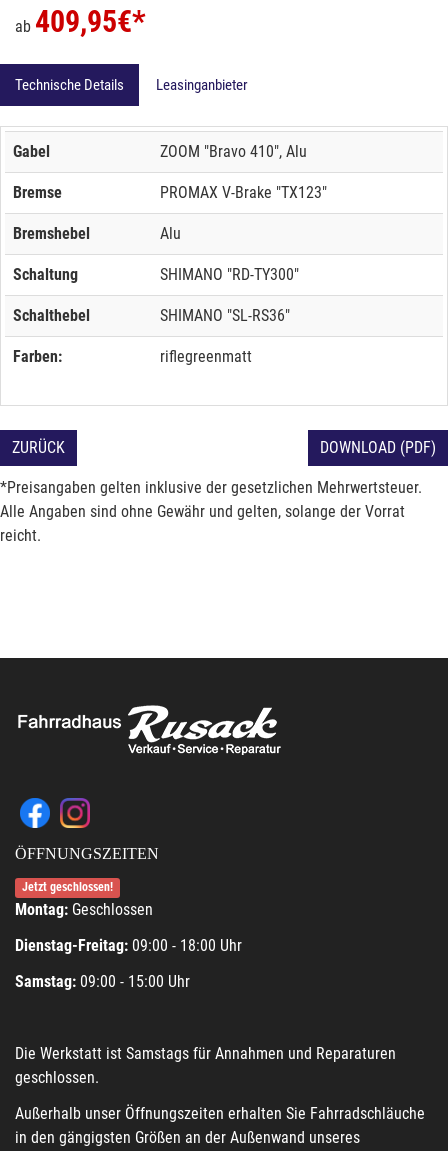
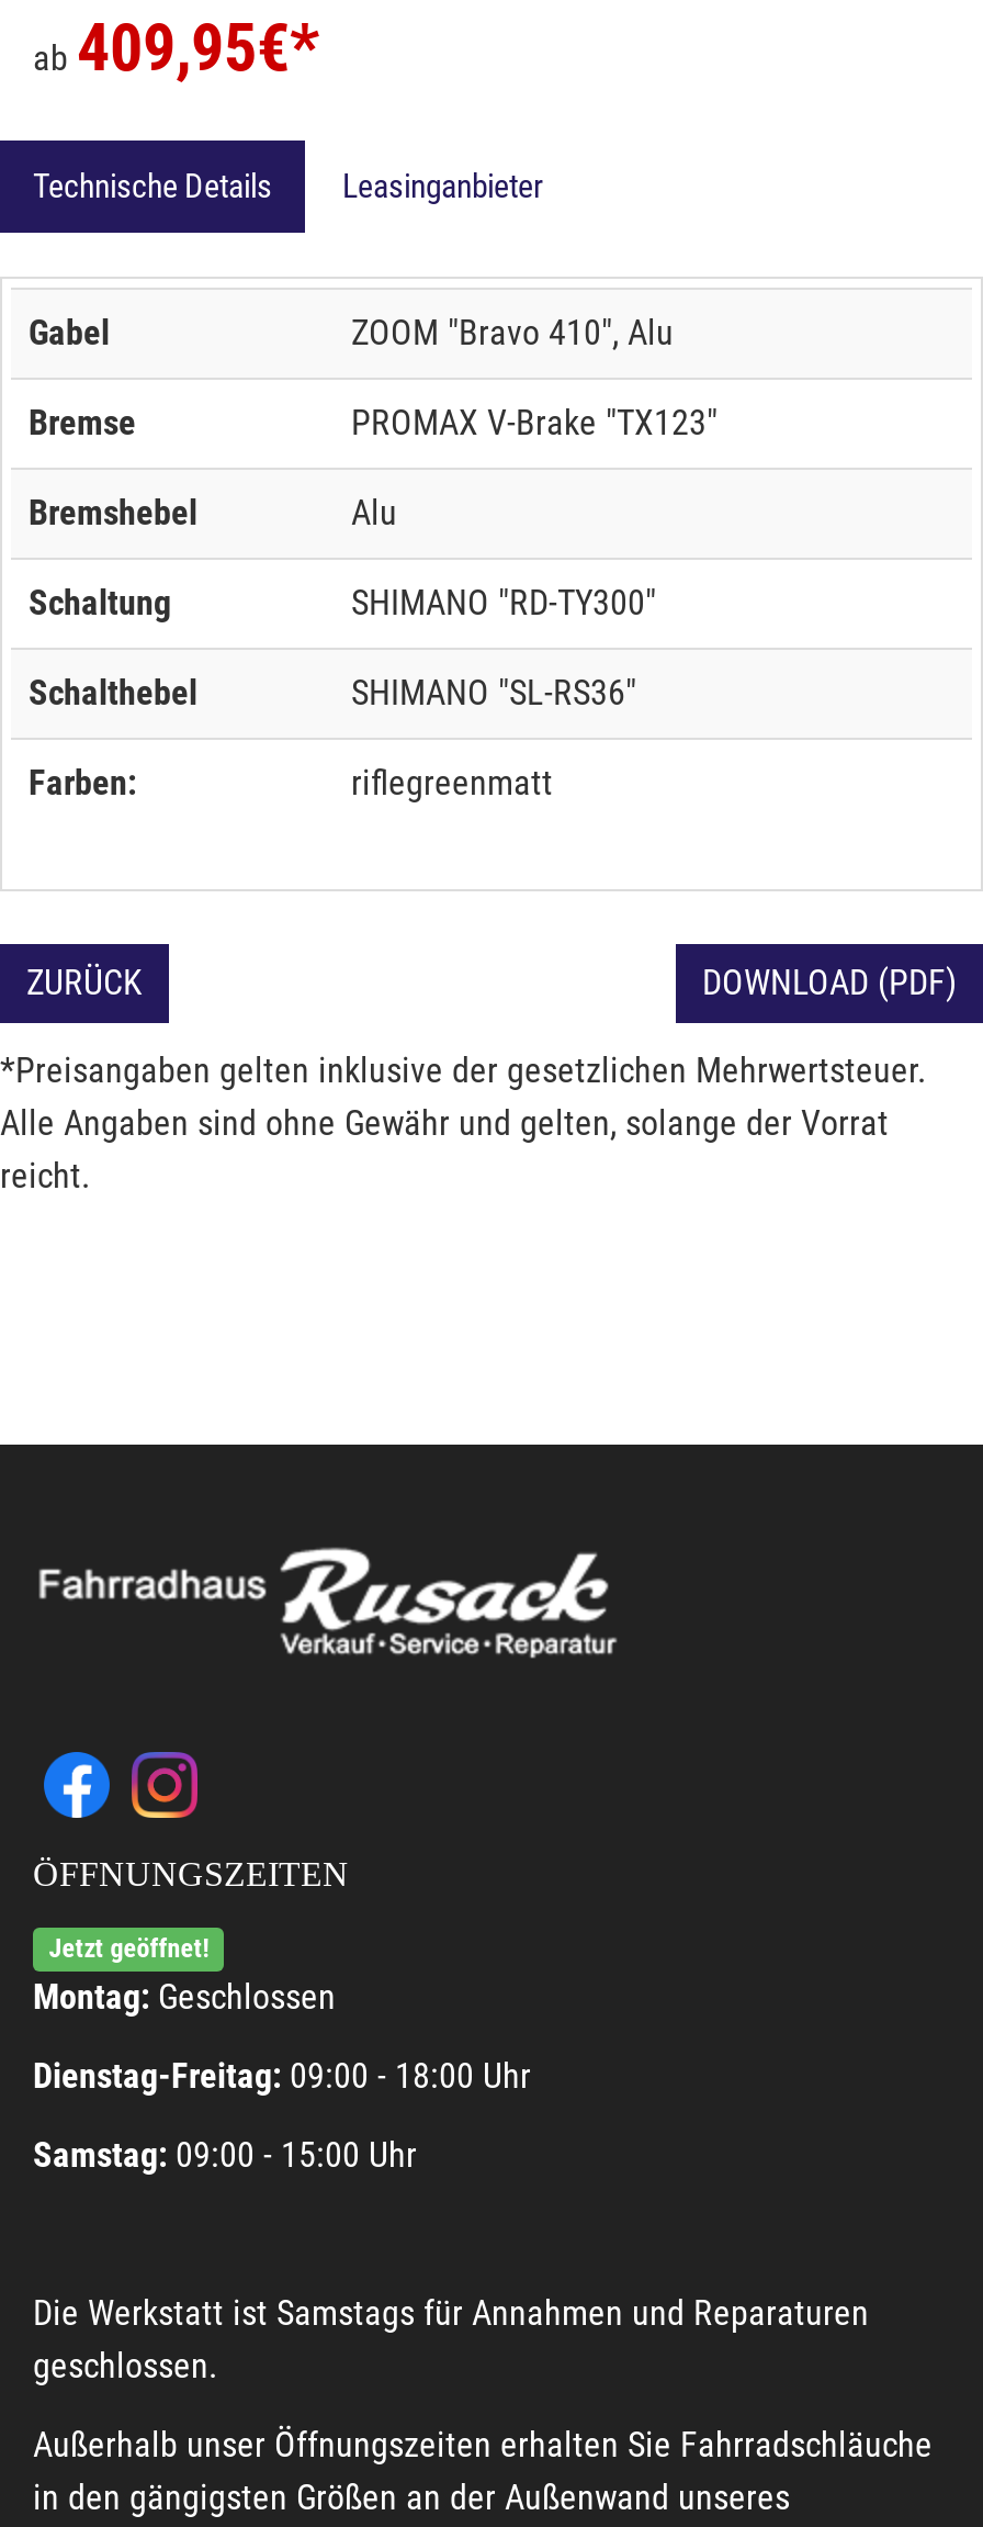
- Jetzt geschlossen!
+ Jetzt geöffnet!
